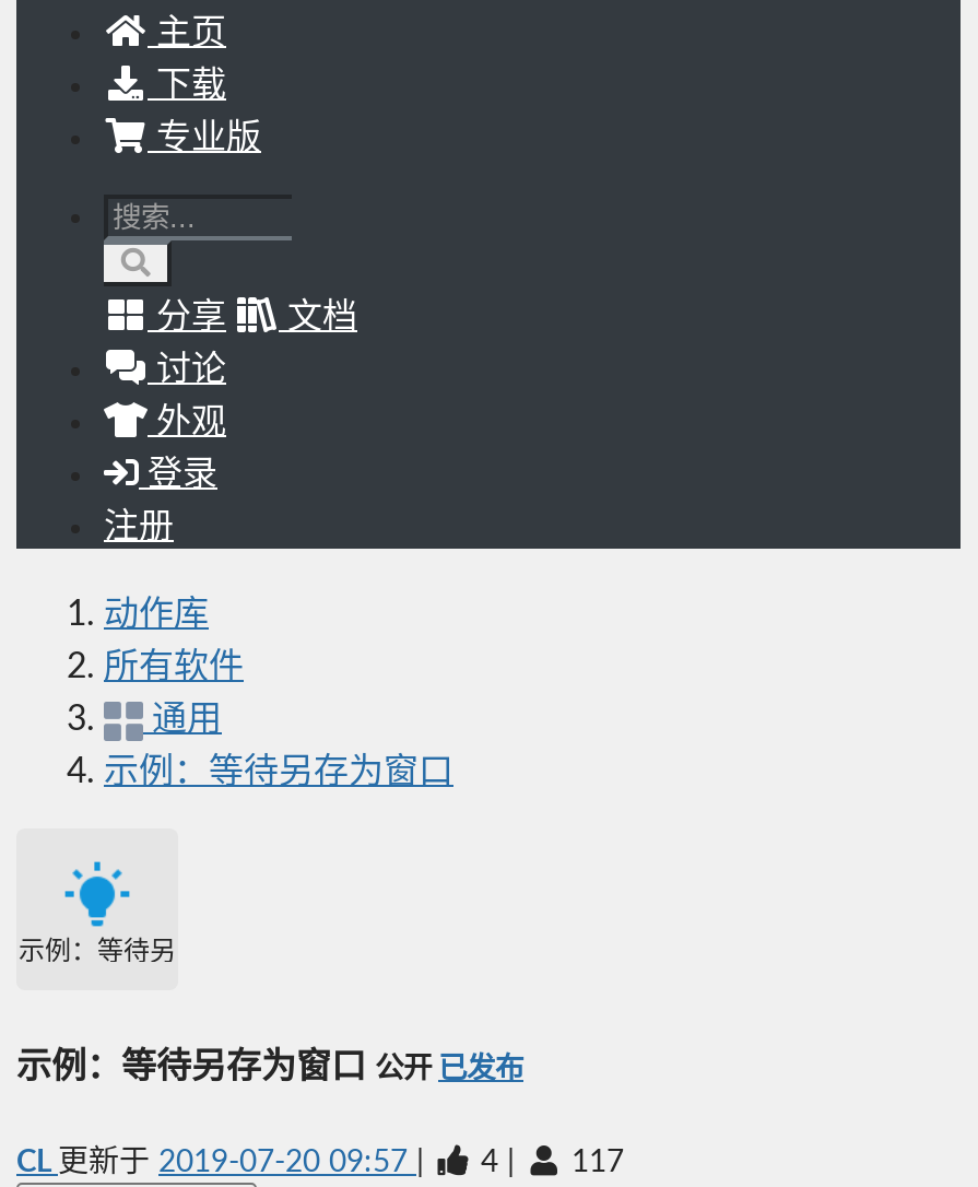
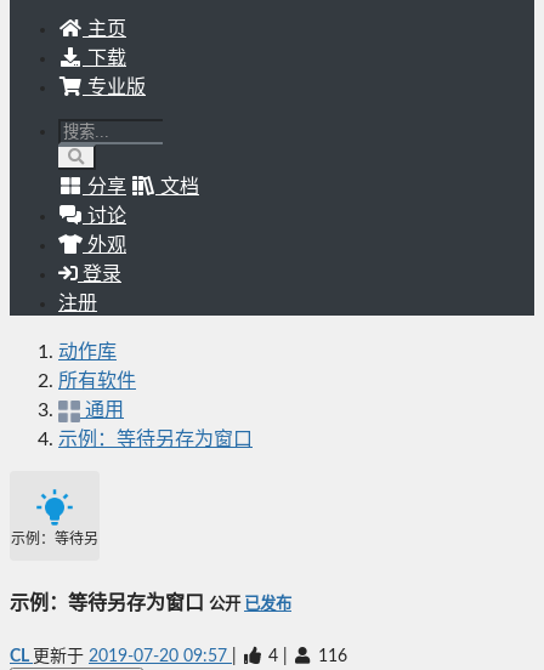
- 117
+ 116
